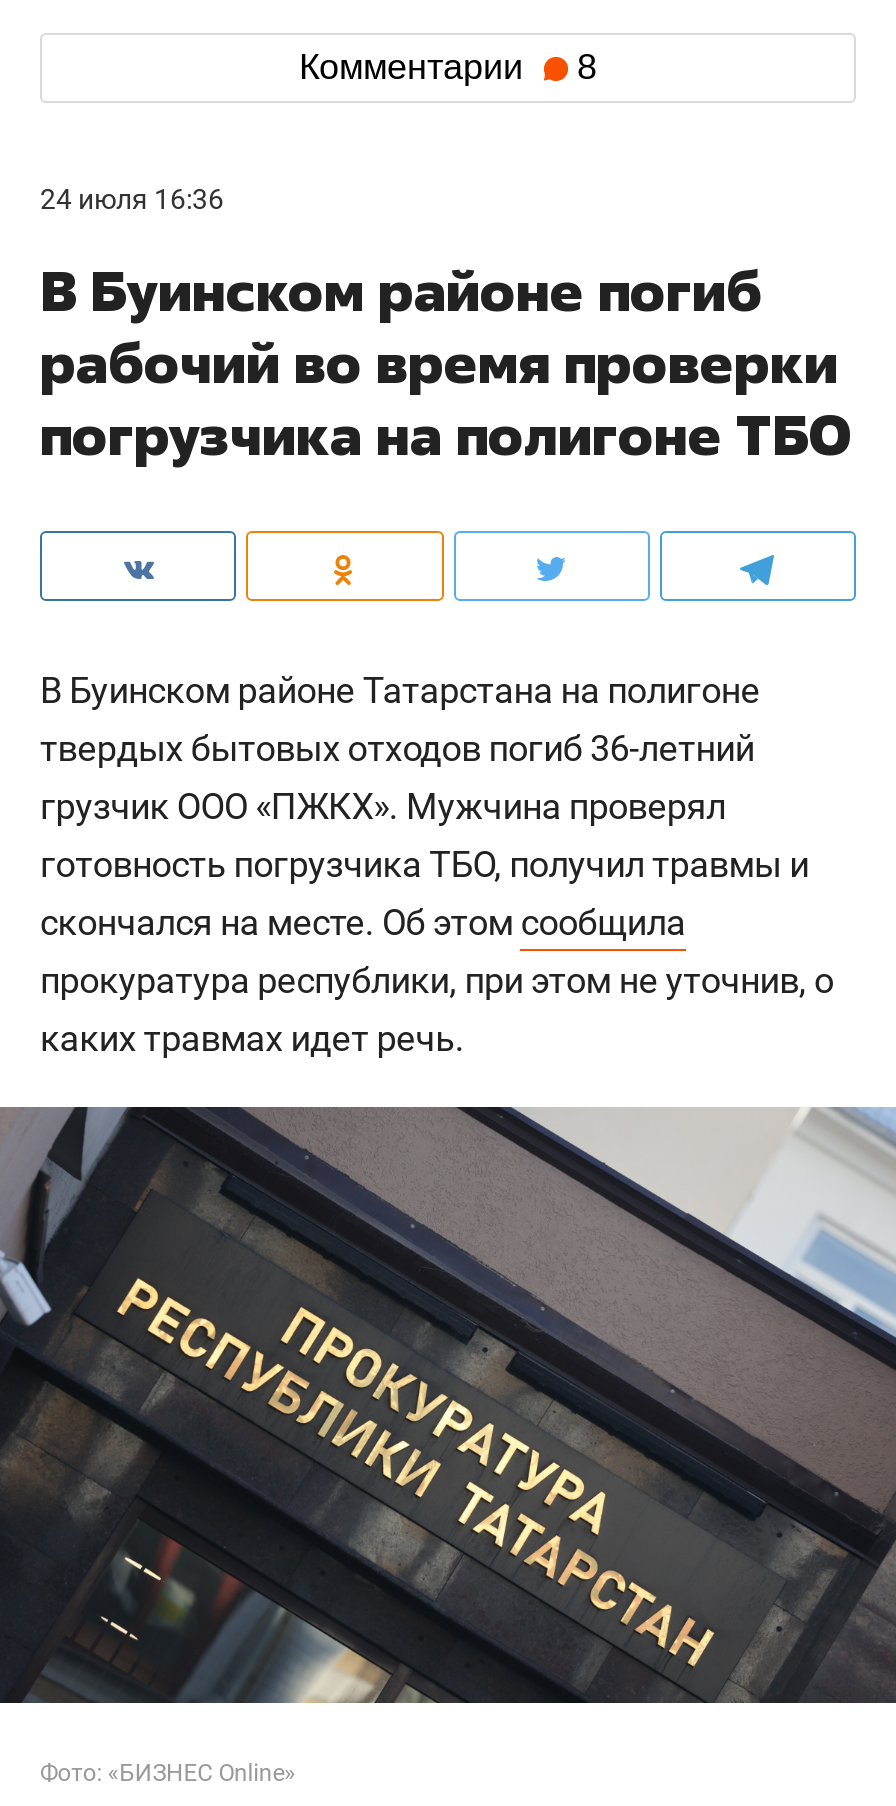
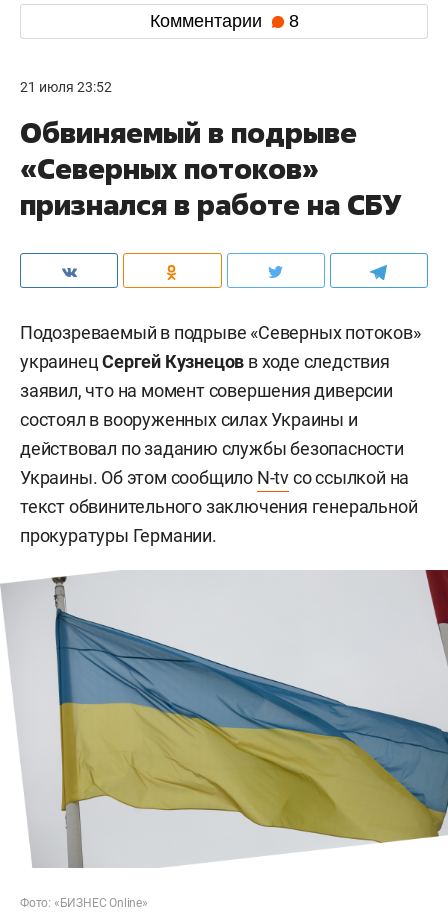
- 24 июля 16:36
+ 21 июля 23:52

- В Буинском районе погиб
- рабочий во время проверки
- погрузчика на полигоне ТБО
+ Обвиняемый в подрыве
+ «Северных потоков»
+ признался в работе на СБУ

- В Буинском районе Татарстана на полигоне
- твердых бытовых отходов погиб 36-летний
- грузчик ООО «ПЖКХ». Мужчина проверял
- готовность погрузчика ТБО, получил травмы и
- скончался на месте. Об этом сообщила
- прокуратура республики, при этом не уточнив, о
- каких травмах идет речь.
+ Подозреваемый в подрыве «Северных потоков»
+ украинец Сергей Кузнецов в ходе следствия
+ заявил, что на момент совершения диверсии
+ состоял в вооруженных силах Украины и
+ действовал по заданию службы безопасности
+ Украины. Об этом сообщило N-tv со ссылкой на
+ текст обвинительного заключения генеральной
+ прокуратуры Германии.

- [image]
+ [image]
